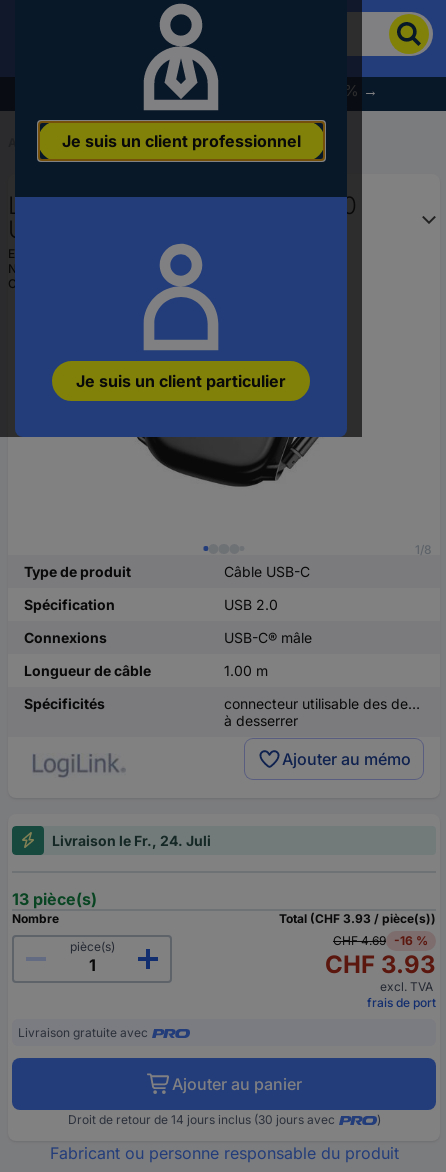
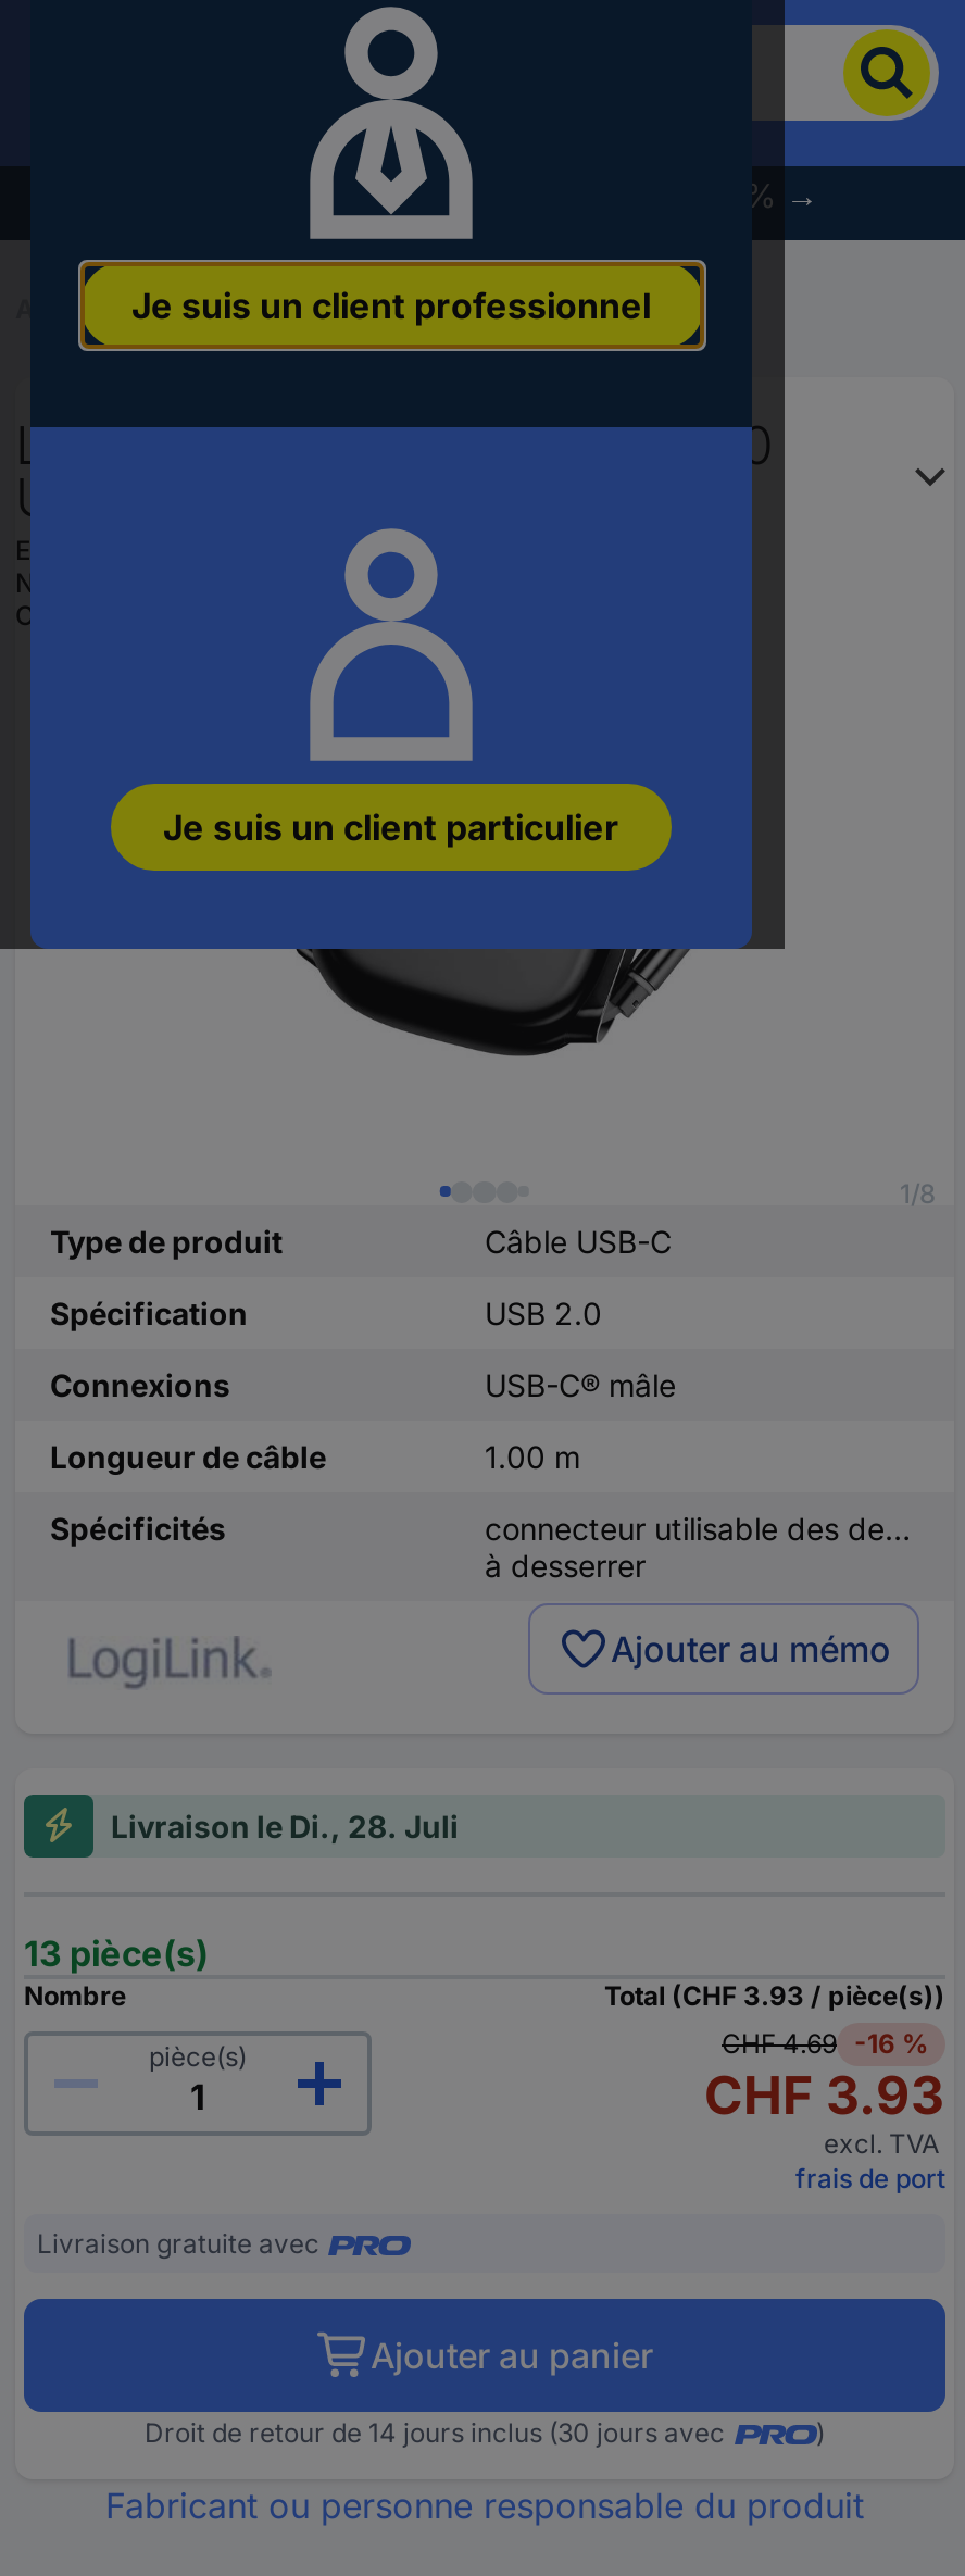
- Livraison le Fr., 24. Juli
+ Livraison le Di., 28. Juli
